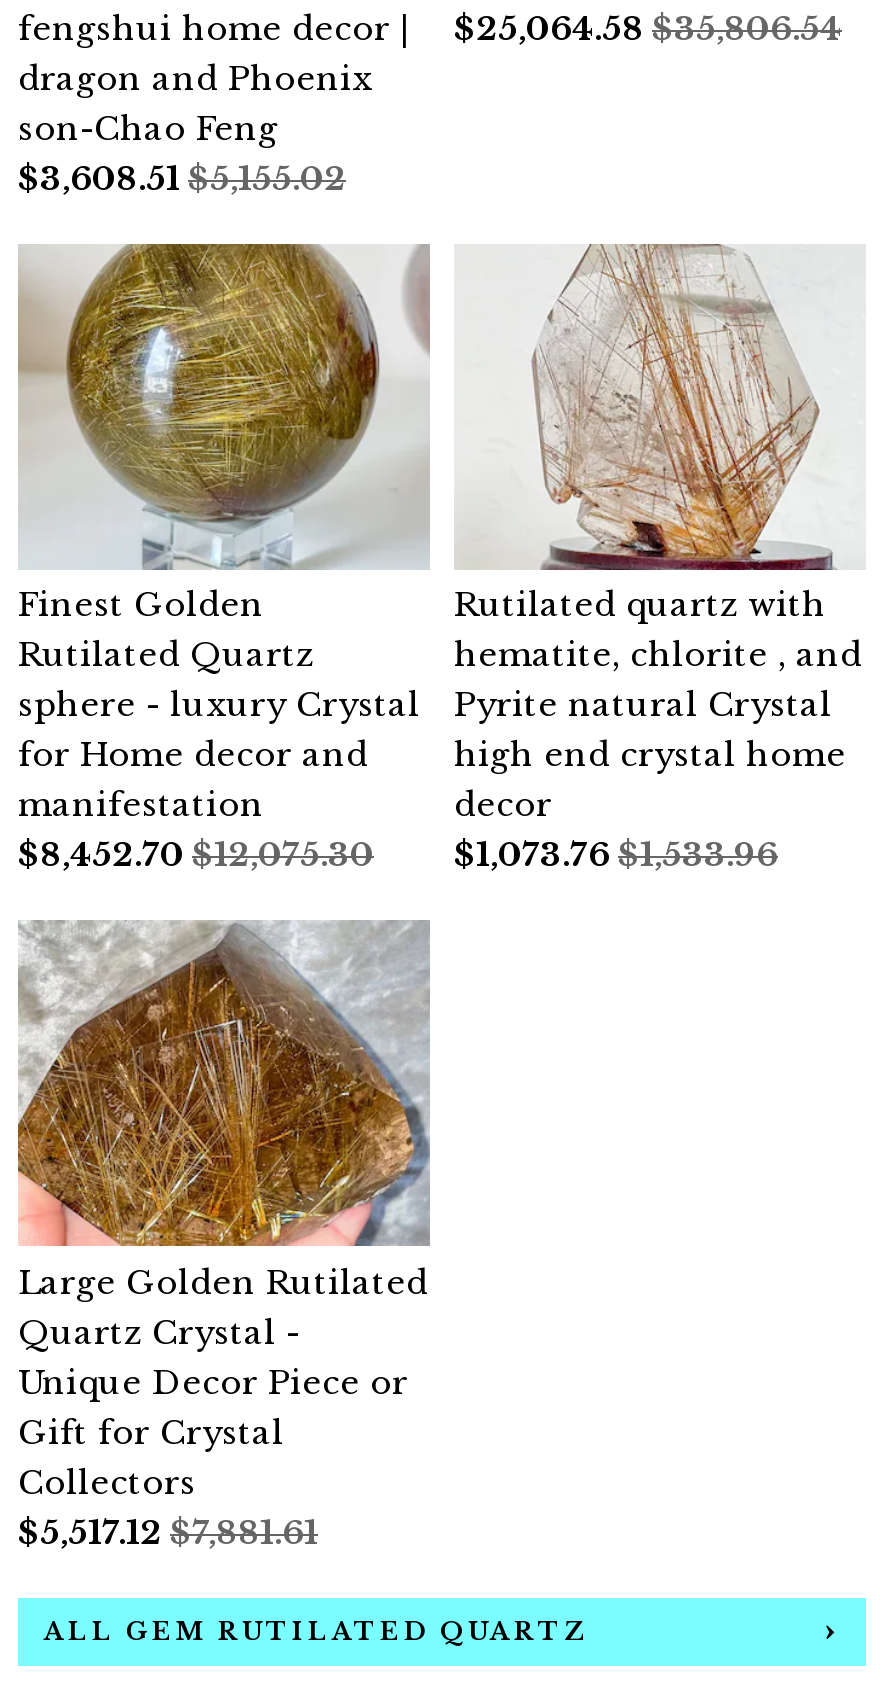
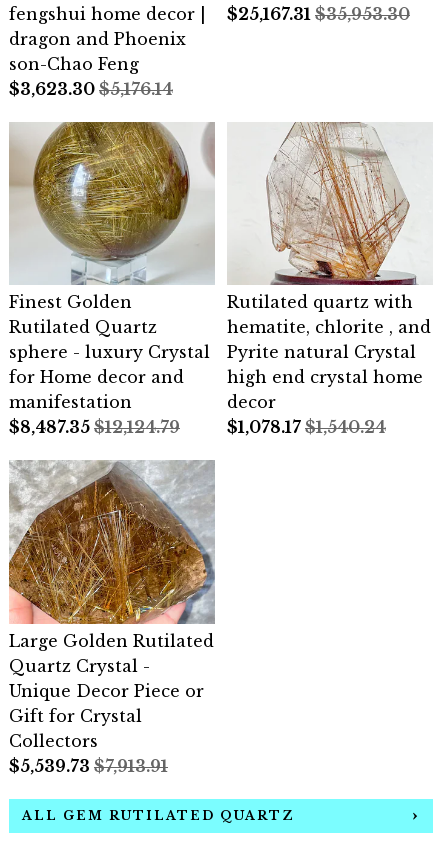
- $25,064.58 $35,806.54
+ $25,167.31 $35,953.30

- $3,608.51 $5,155.02
+ $3,623.30 $5,176.14

- $8,452.70 $12,075.30
+ $8,487.35 $12,124.79

- $1,073.76 $1,533.96
+ $1,078.17 $1,540.24

- $5,517.12 $7,881.61
+ $5,539.73 $7,913.91
